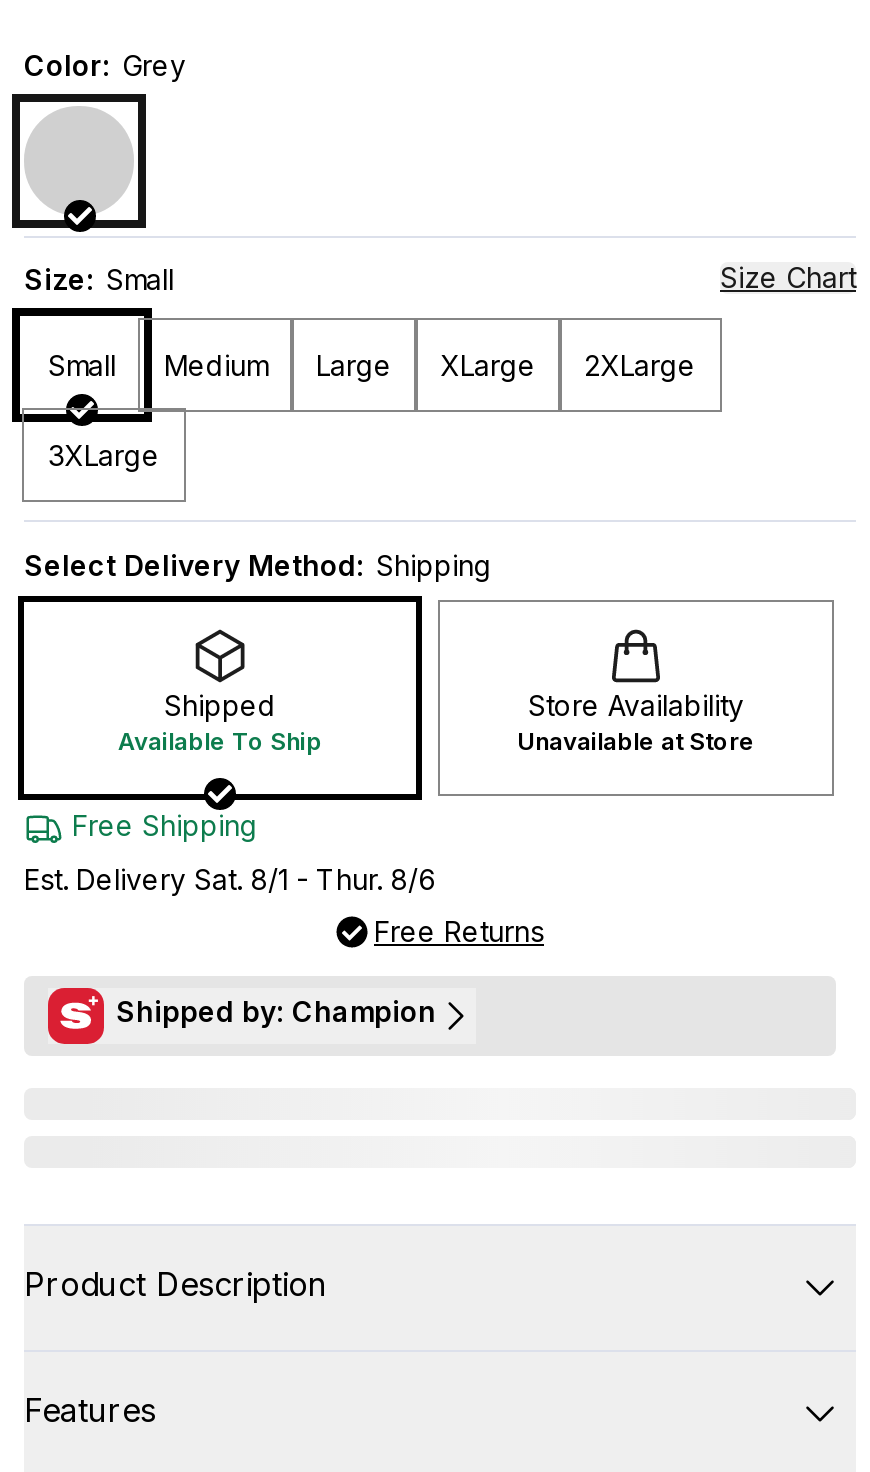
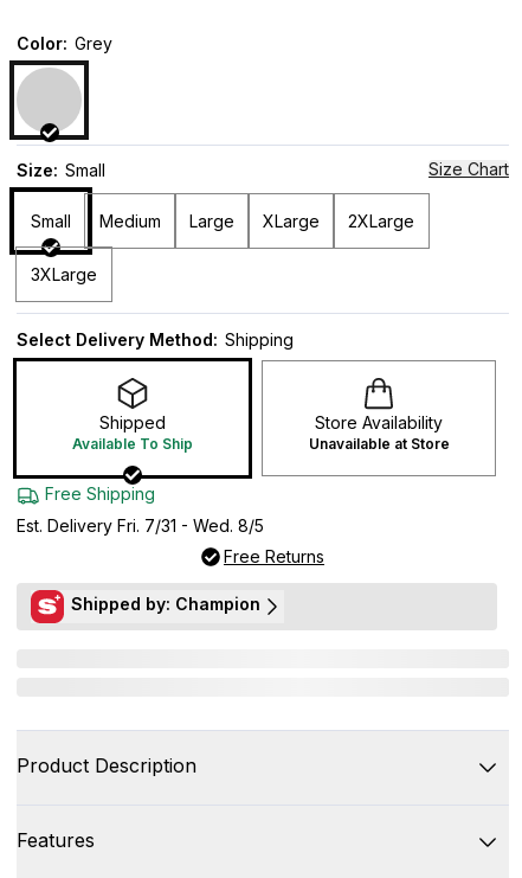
- Est. Delivery Sat. 8/1 - Thur. 8/6
+ Est. Delivery Fri. 7/31 - Wed. 8/5
